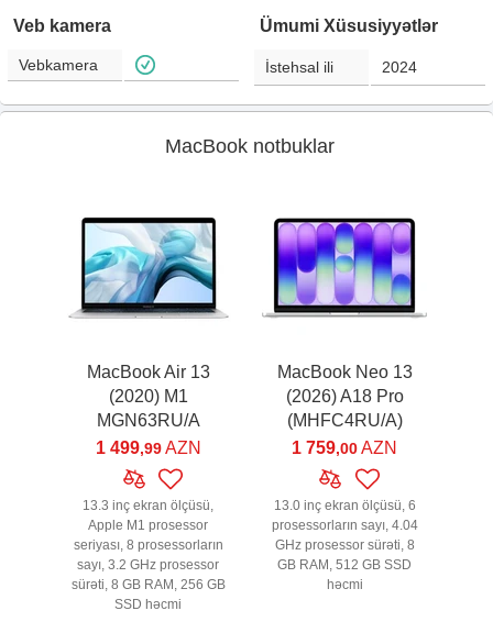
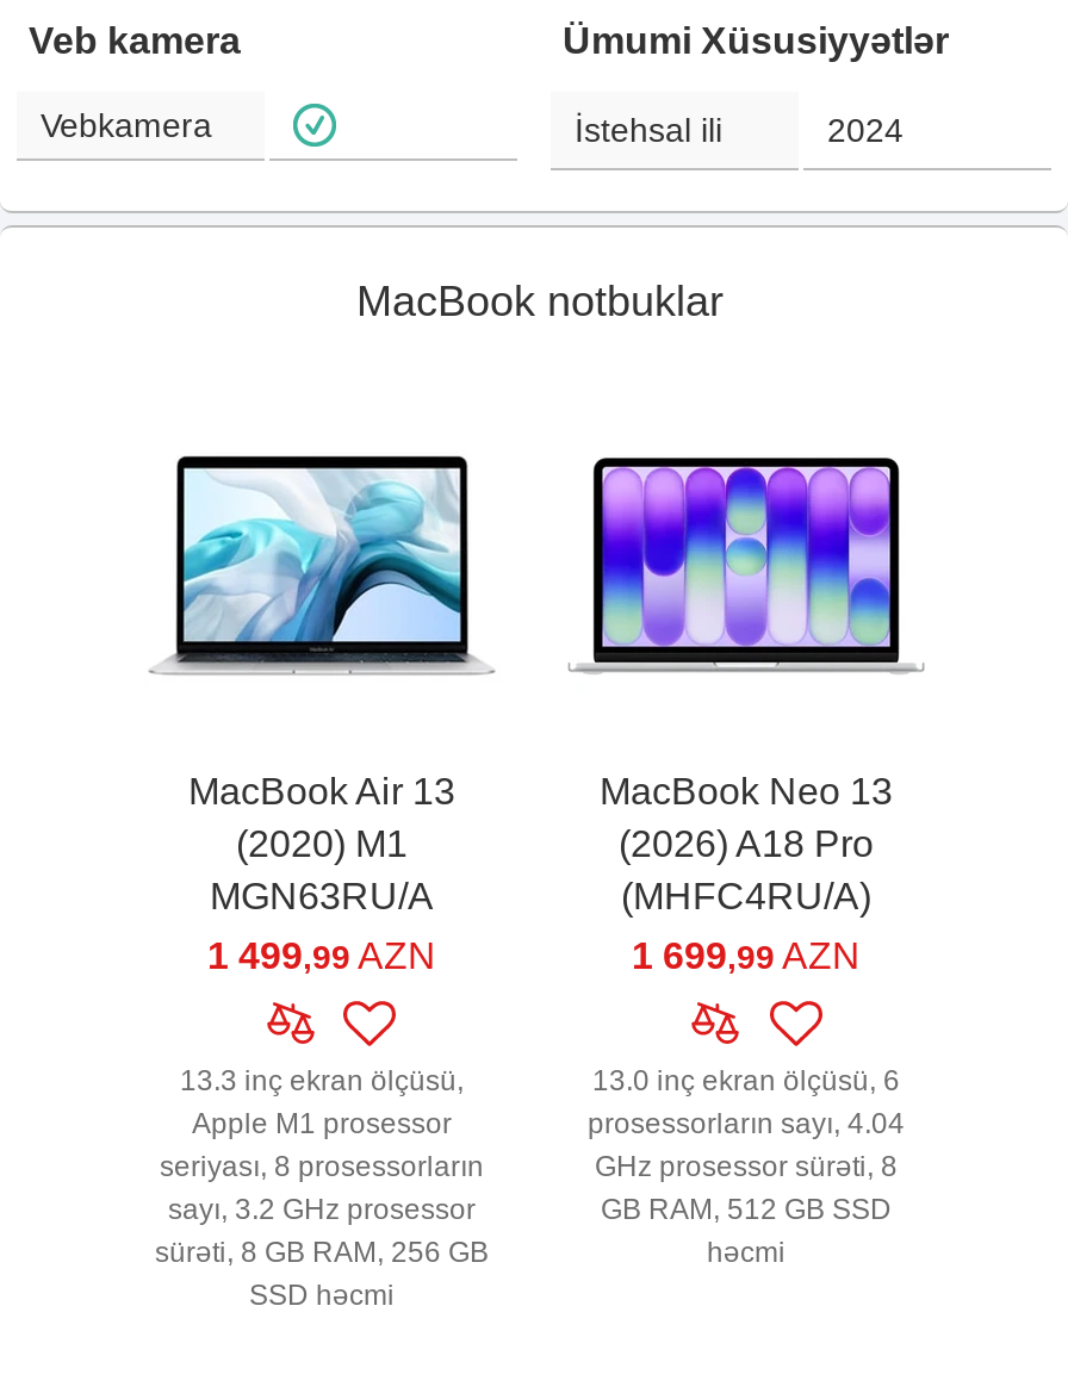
- 1 759,00 AZN
+ 1 699,99 AZN
